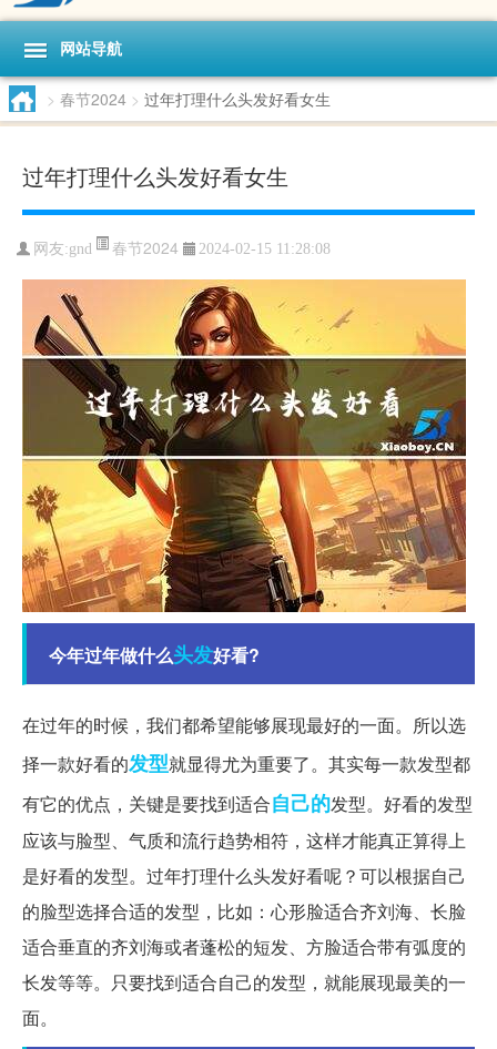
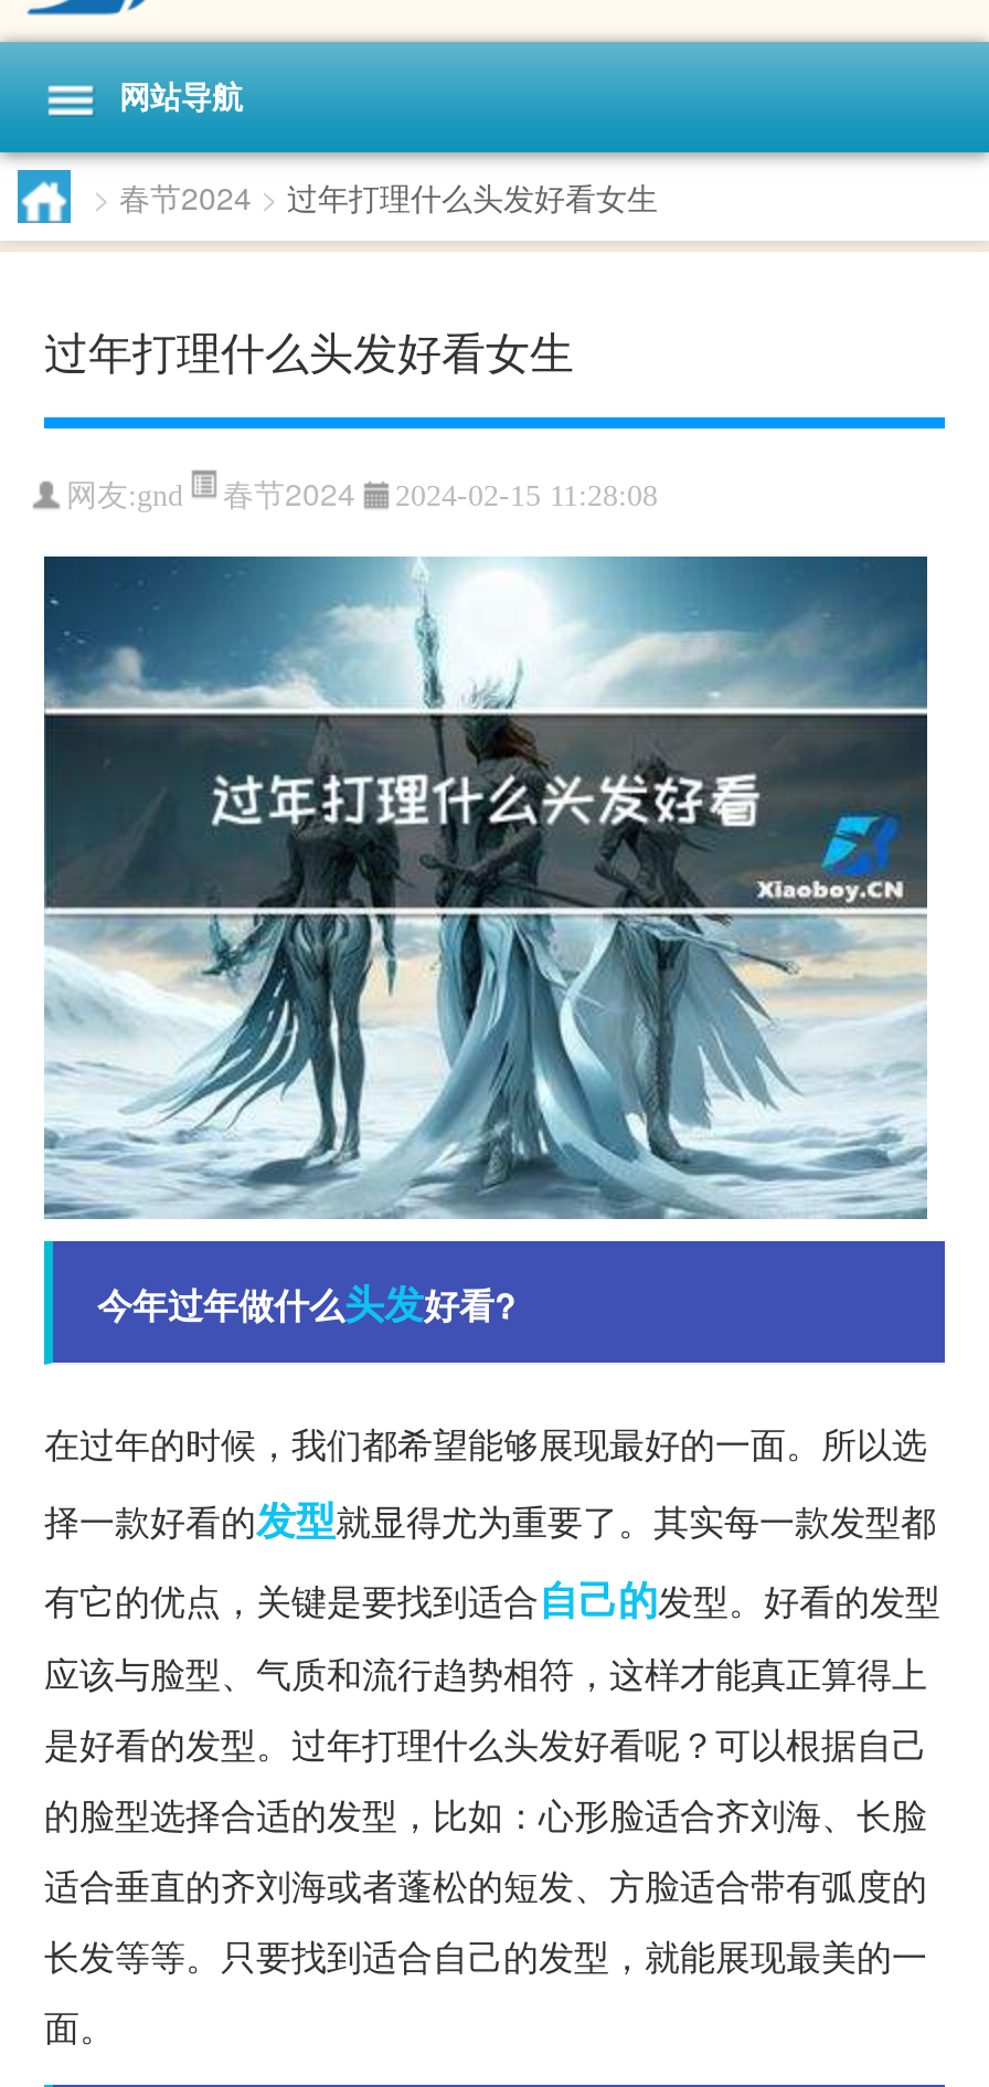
- [image]
+ [image]
